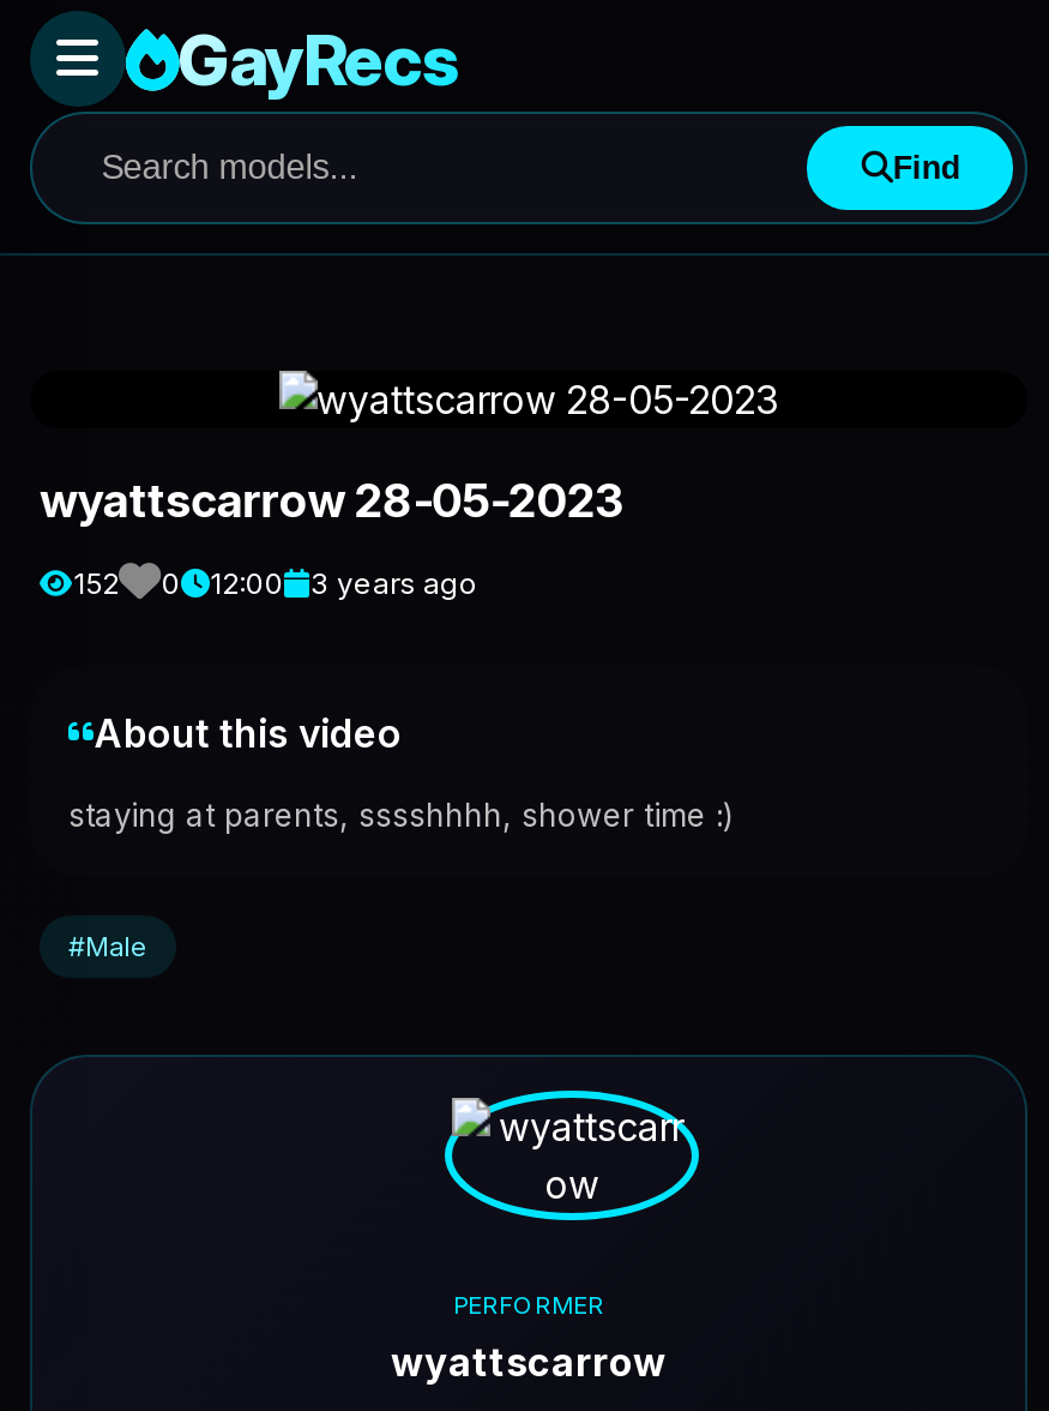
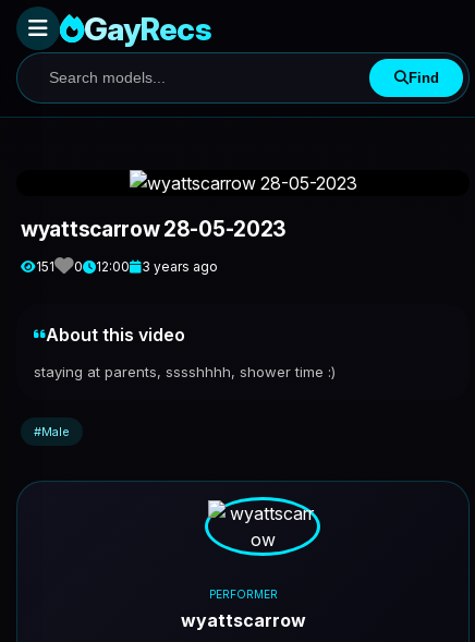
- 152
+ 151
